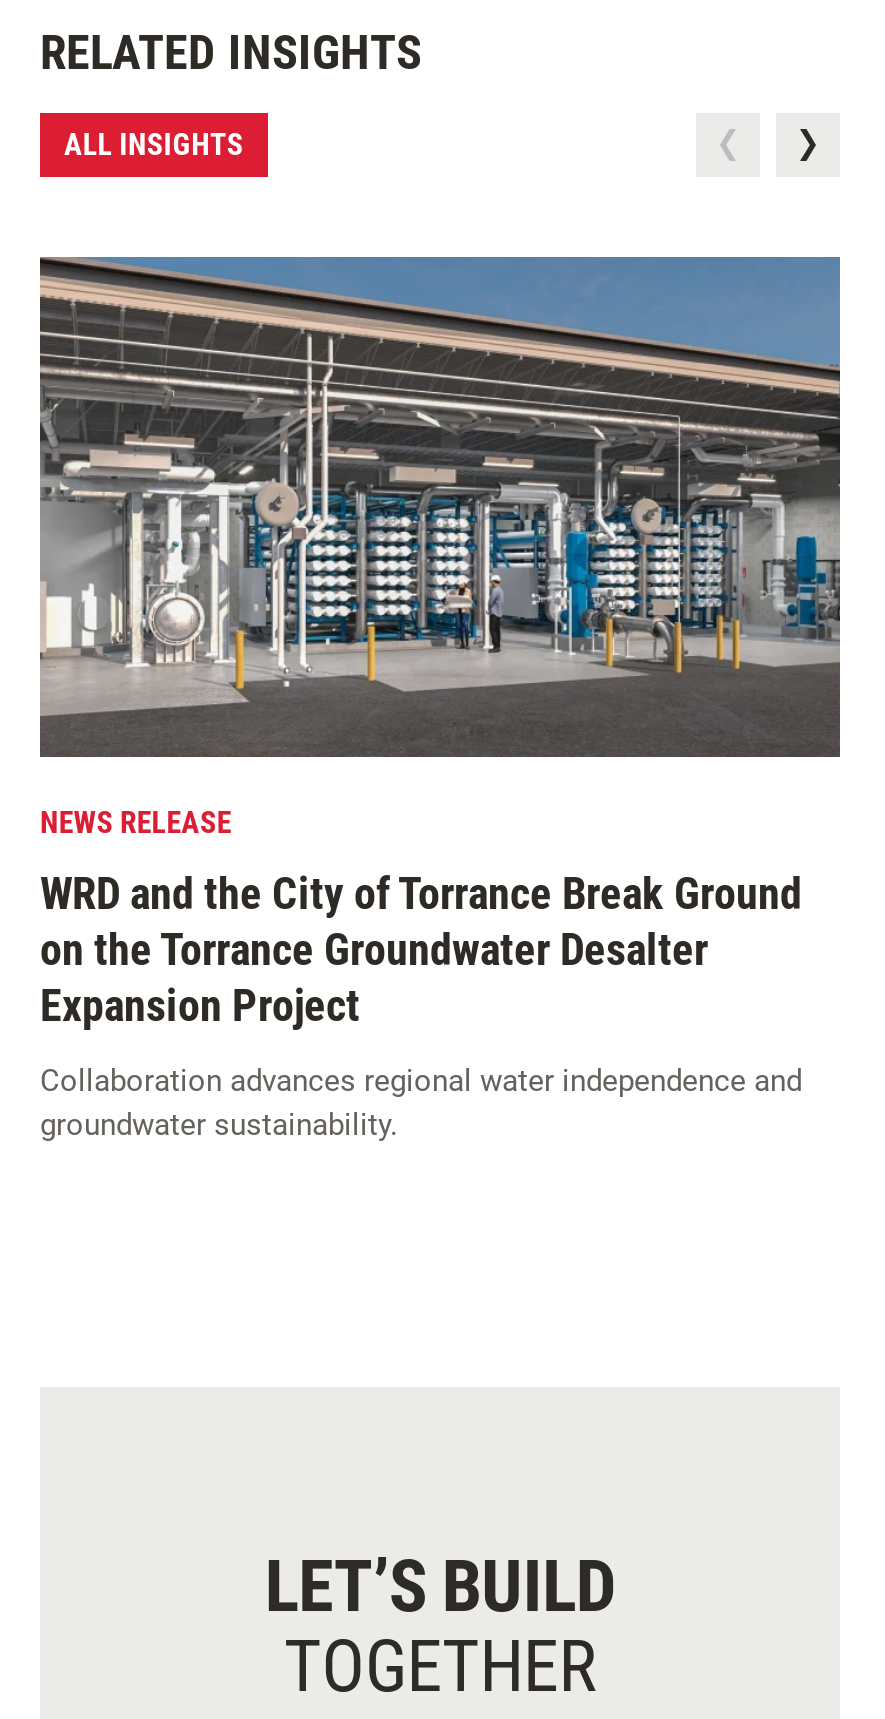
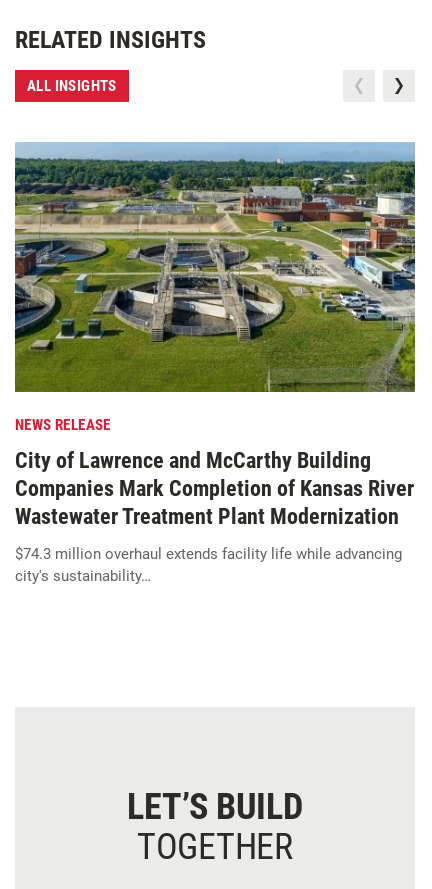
- [image]
+ [image]

- WRD and the City of Torrance Break Ground
- on the Torrance Groundwater Desalter
- Expansion Project
+ City of Lawrence and McCarthy Building
+ Companies Mark Completion of Kansas River
+ Wastewater Treatment Plant Modernization

- Collaboration advances regional water independence and
- groundwater sustainability.
+ $74.3 million overhaul extends facility life while advancing
+ city's sustainability…
